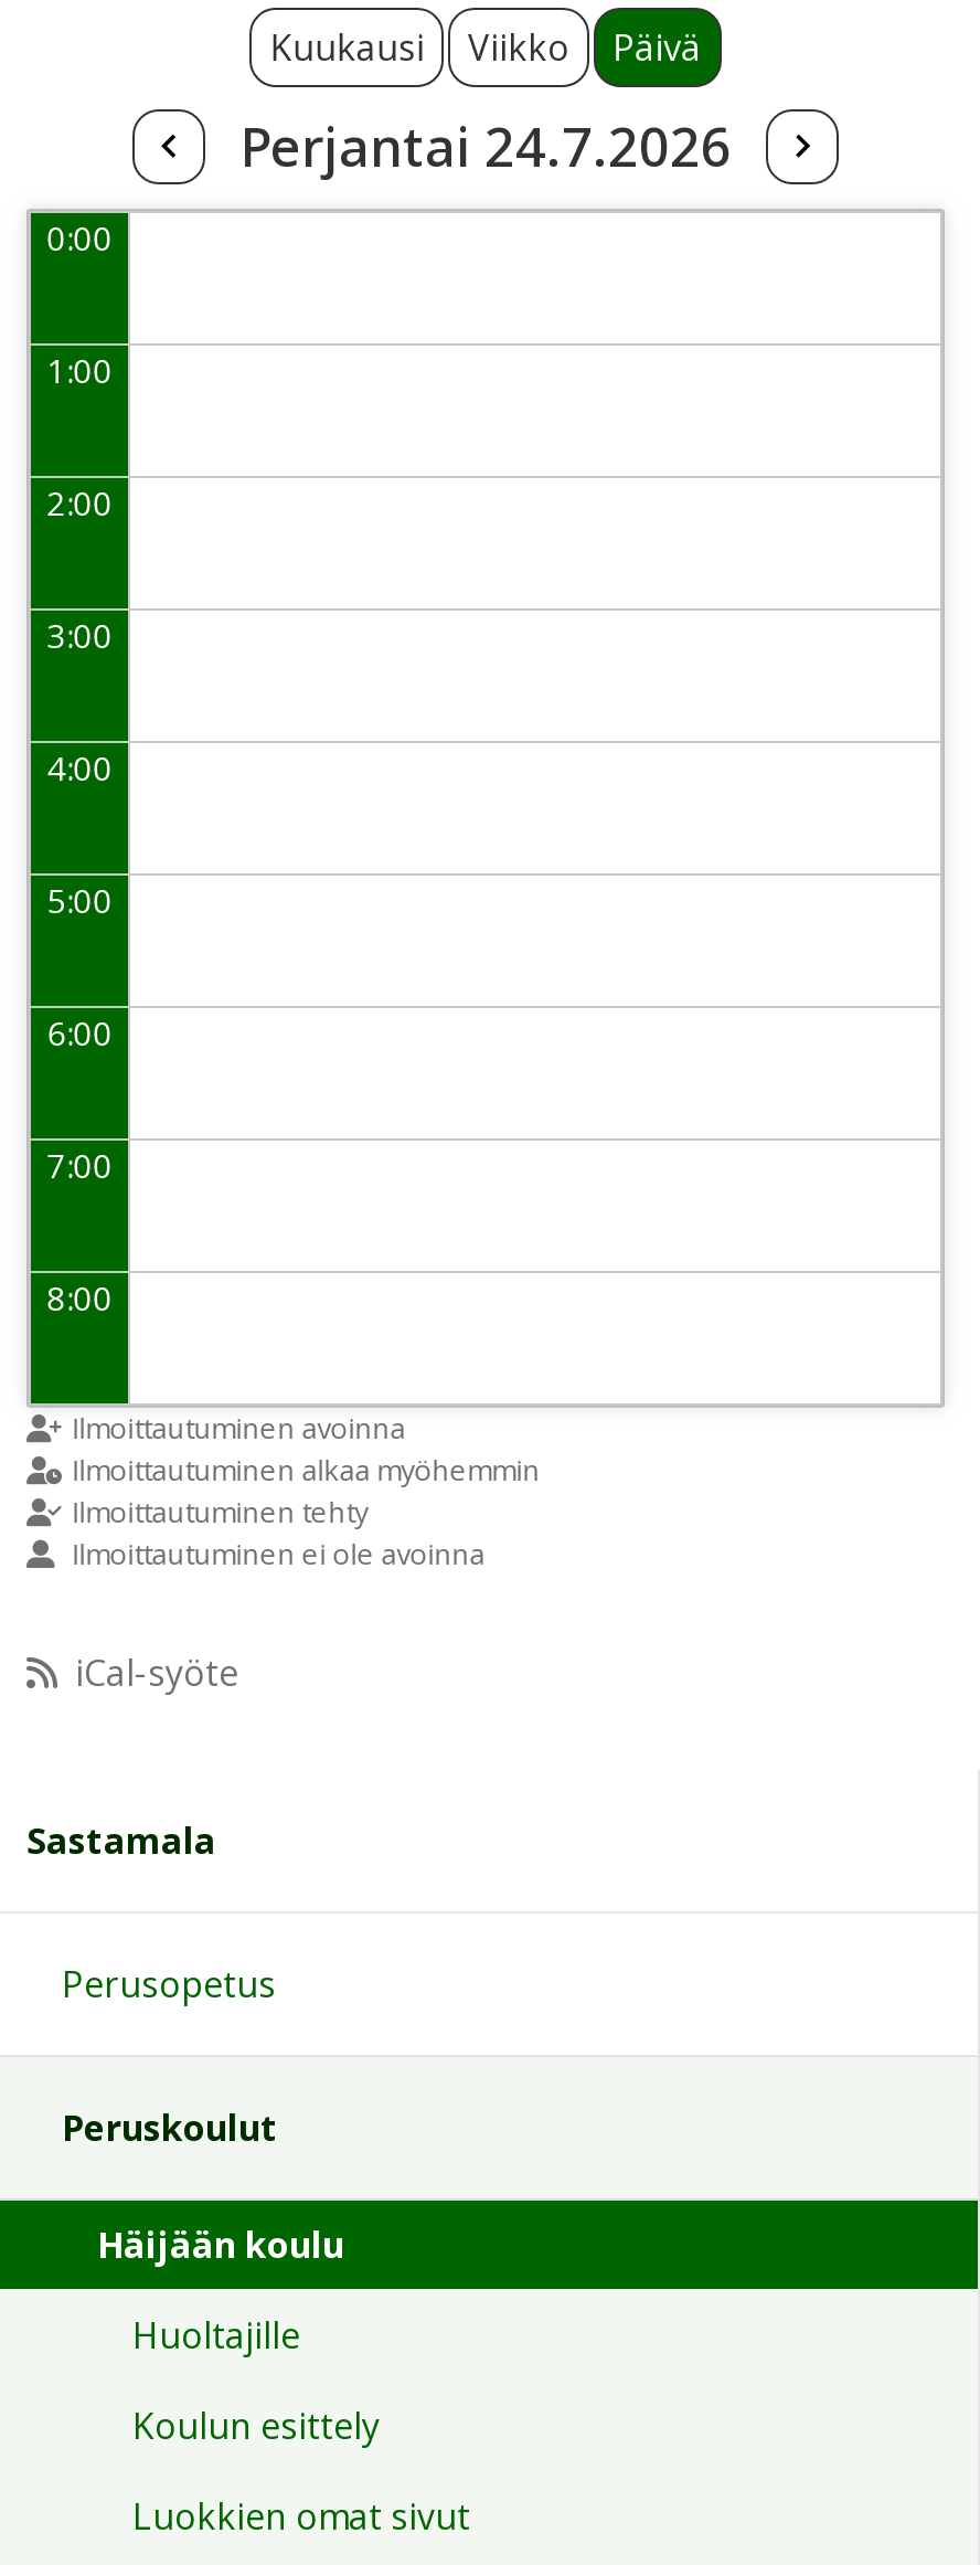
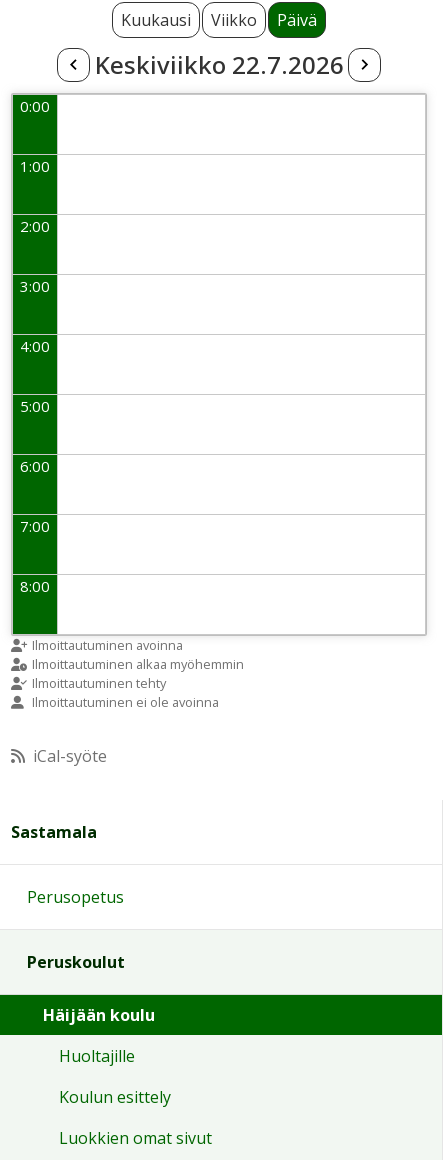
- Perjantai 24.7.2026
+ Keskiviikko 22.7.2026
